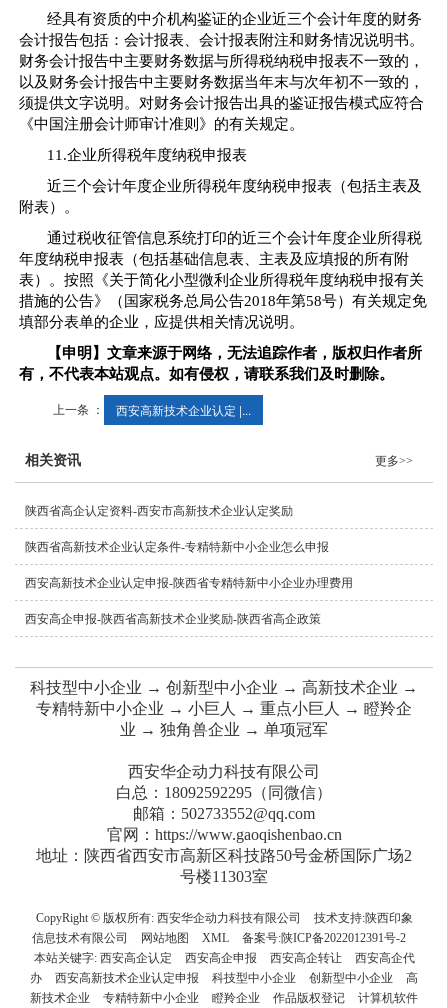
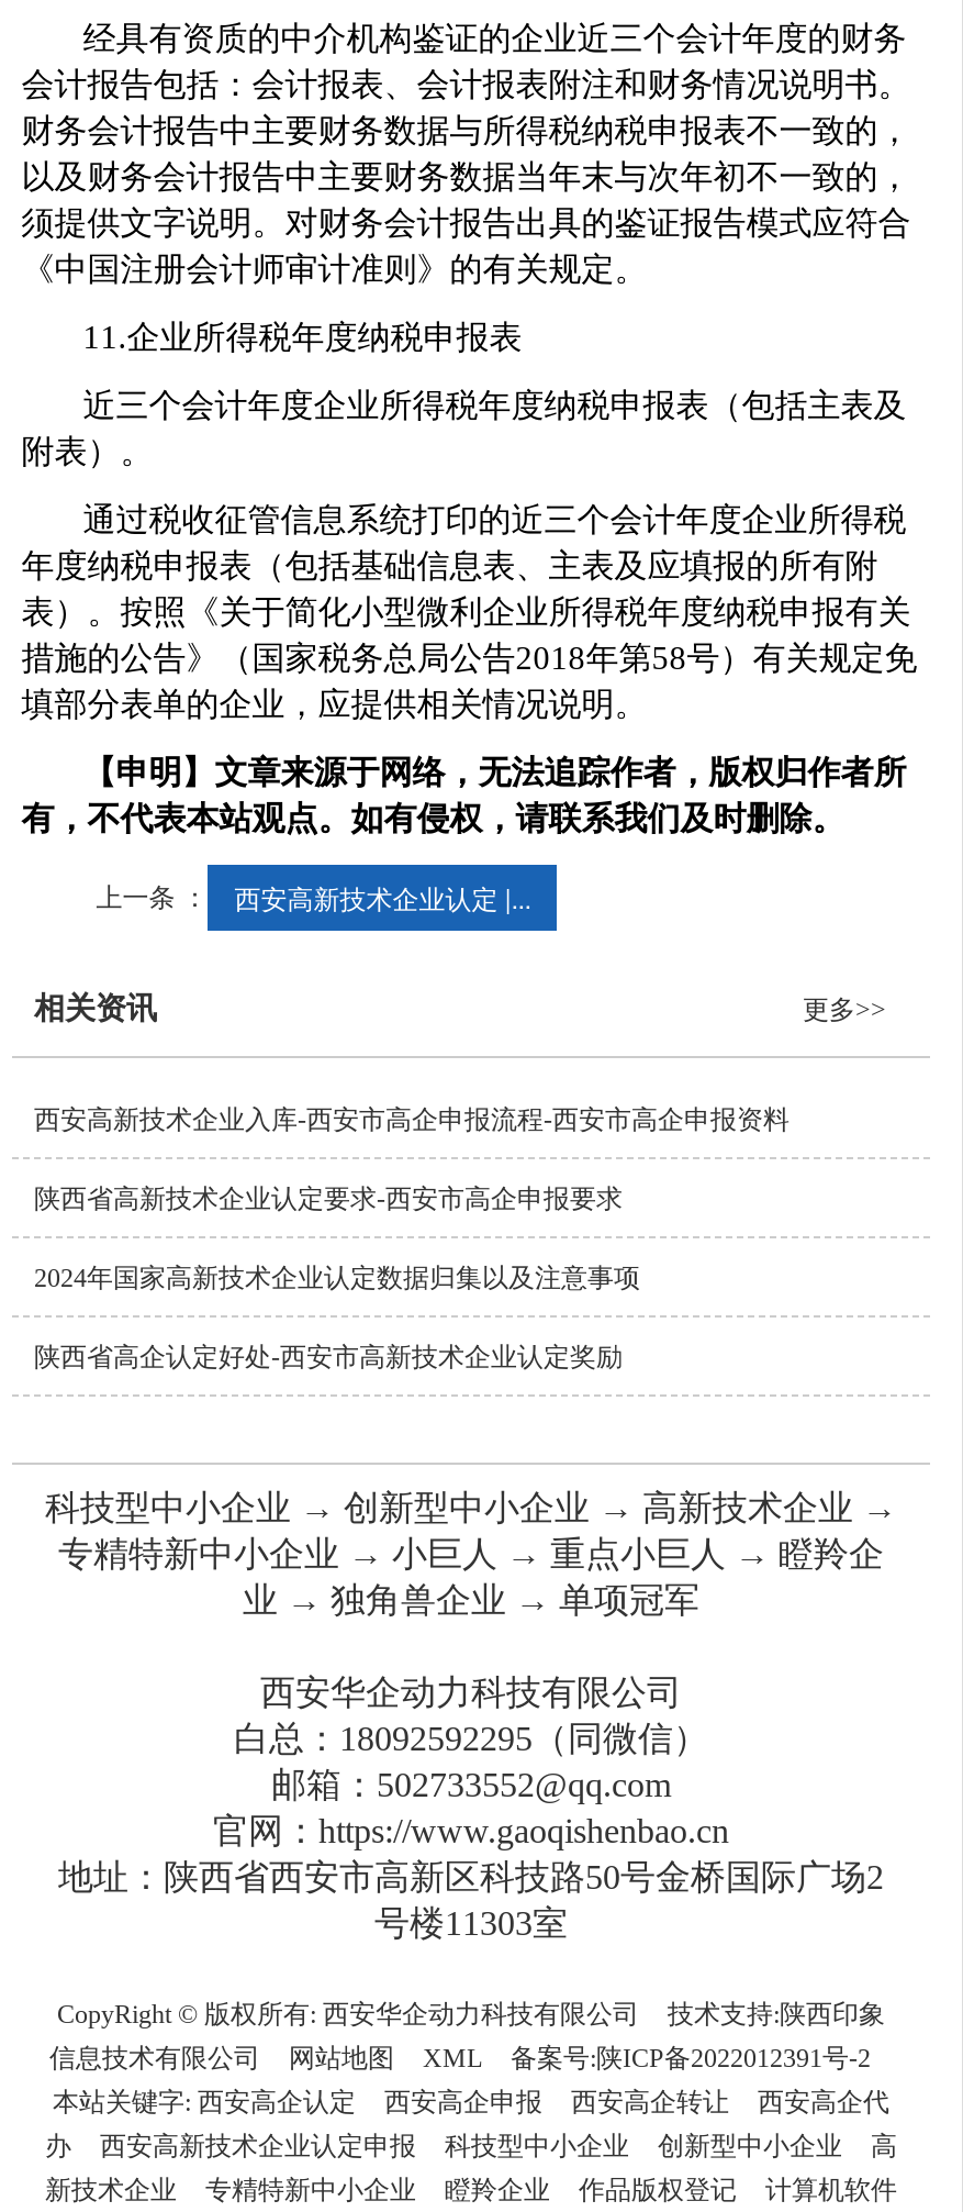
- 陕西省高企认定资料-西安市高新技术企业认定奖励
+ 西安高新技术企业入库-西安市高企申报流程-西安市高企申报资料

- 陕西省高新技术企业认定条件-专精特新中小企业怎么申报
+ 陕西省高新技术企业认定要求-西安市高企申报要求

- 西安高新技术企业认定申报-陕西省专精特新中小企业办理费用
+ 2024年国家高新技术企业认定数据归集以及注意事项

- 西安高企申报-陕西省高新技术企业奖励-陕西省高企政策
+ 陕西省高企认定好处-西安市高新技术企业认定奖励
